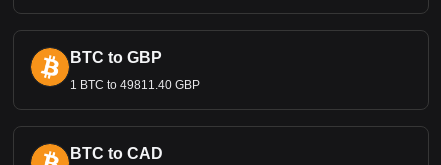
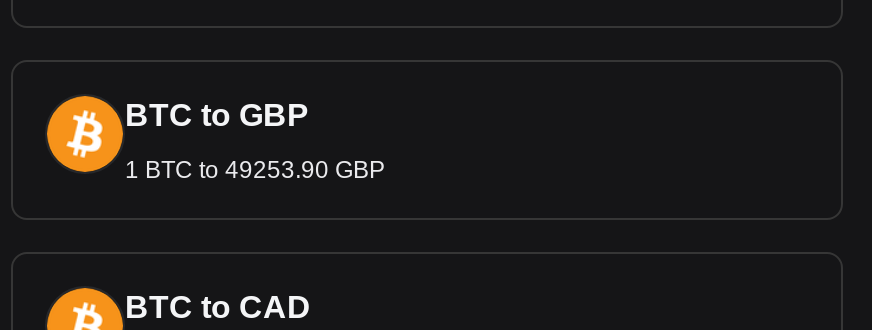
- 1 BTC to 49811.40 GBP
+ 1 BTC to 49253.90 GBP
